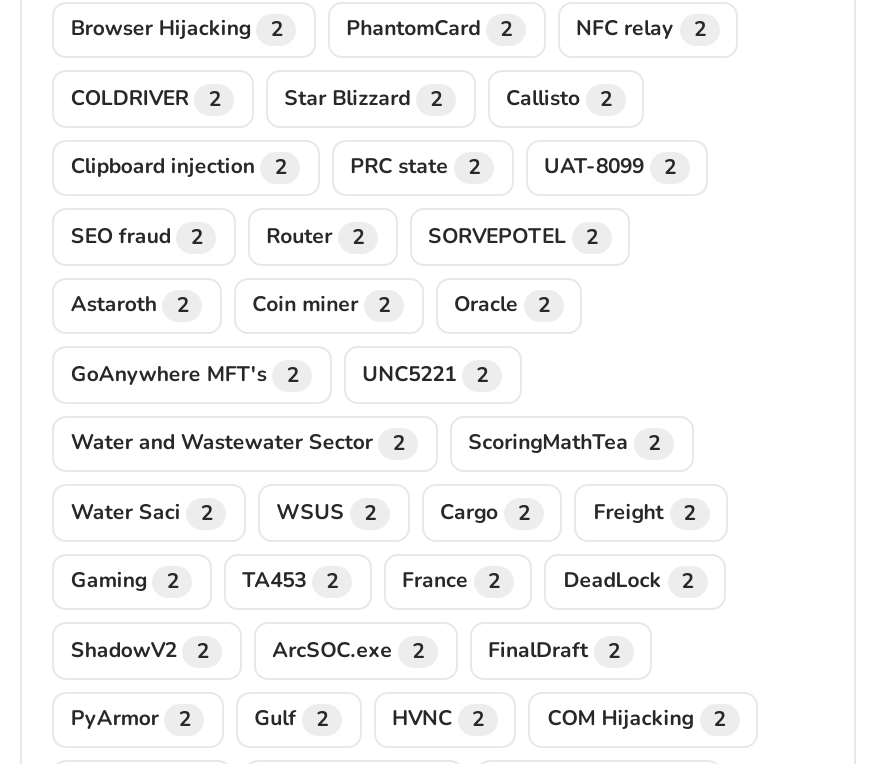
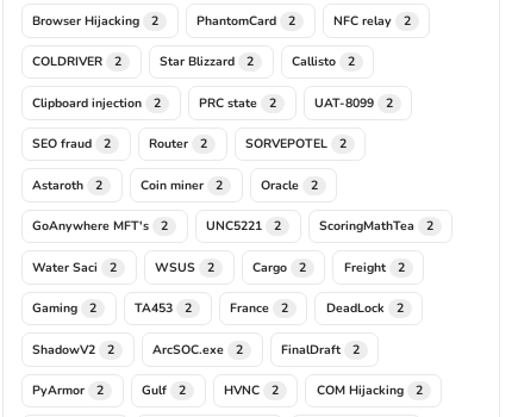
- Water and Wastewater Sector 2
